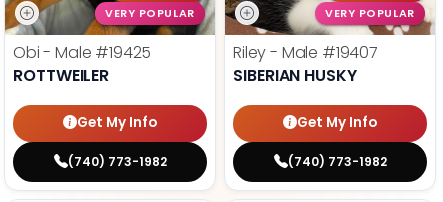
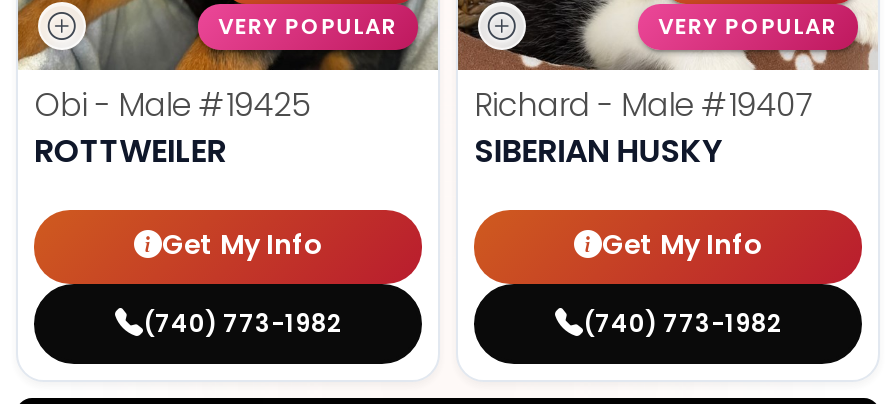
- Riley - Male #19407
+ Richard - Male #19407
